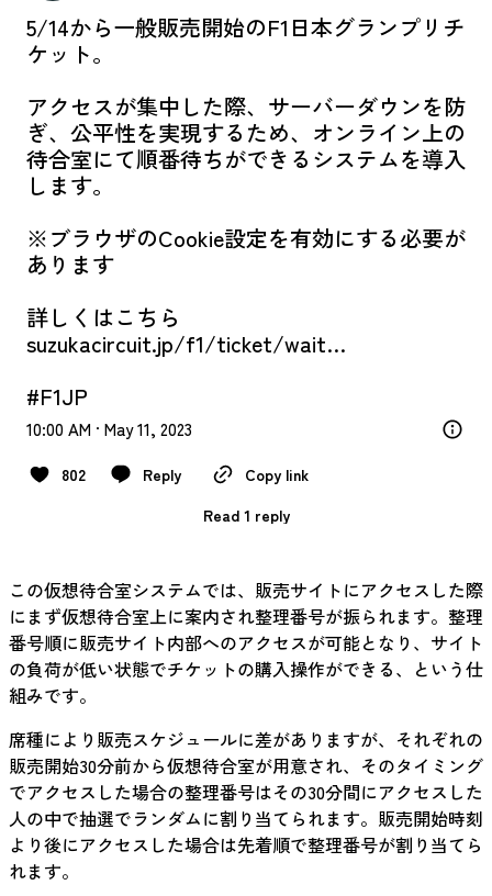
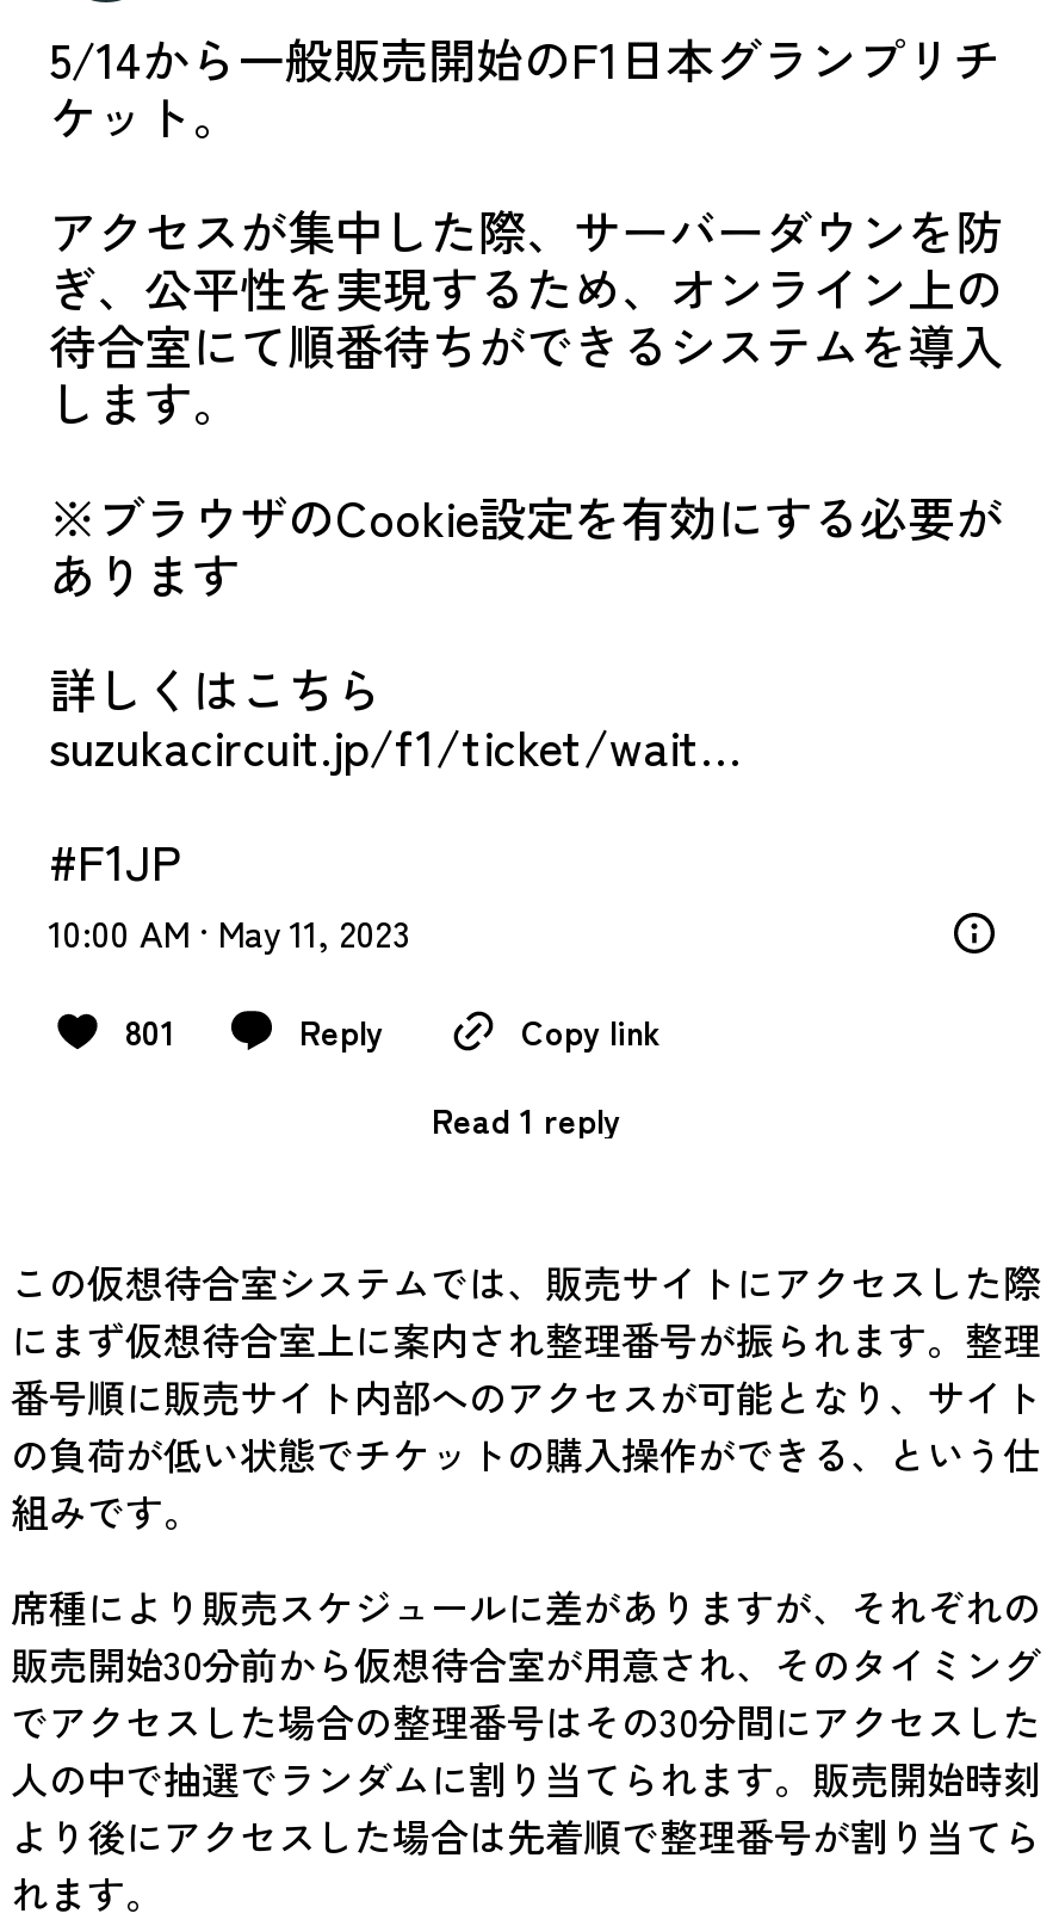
- 802
+ 801
